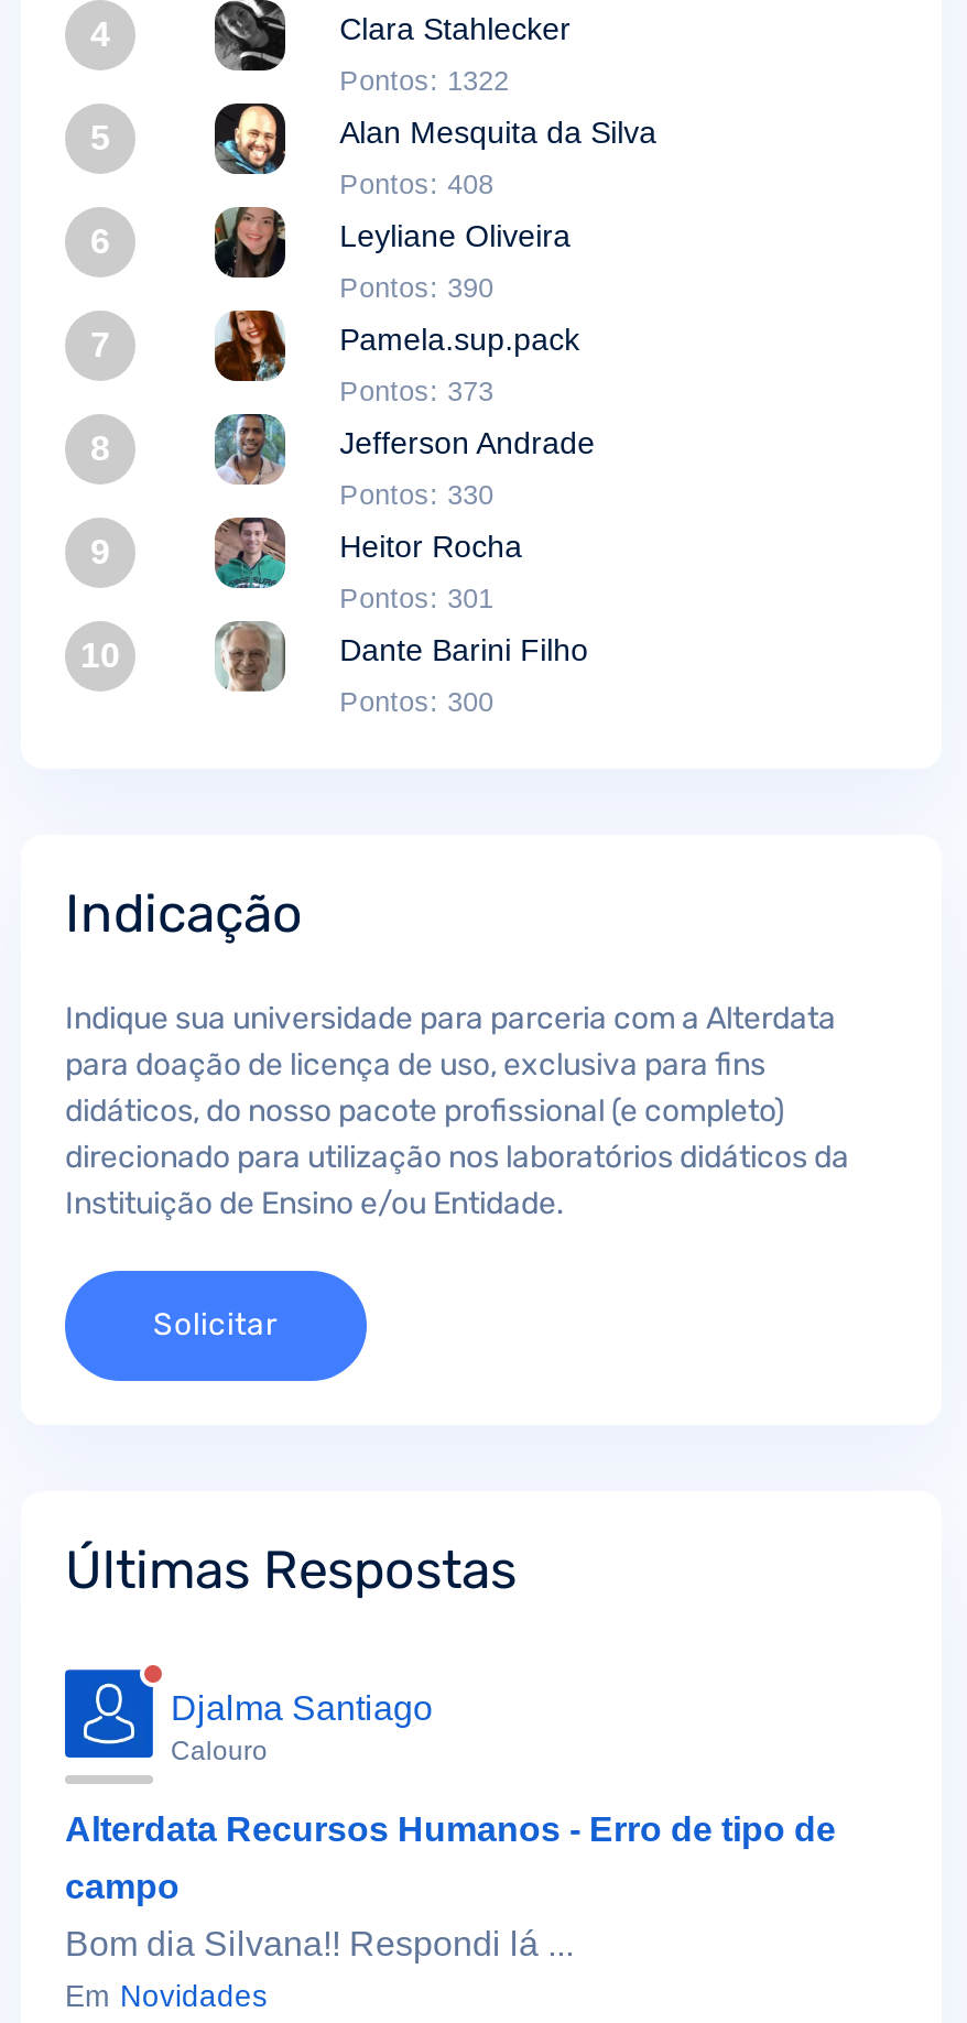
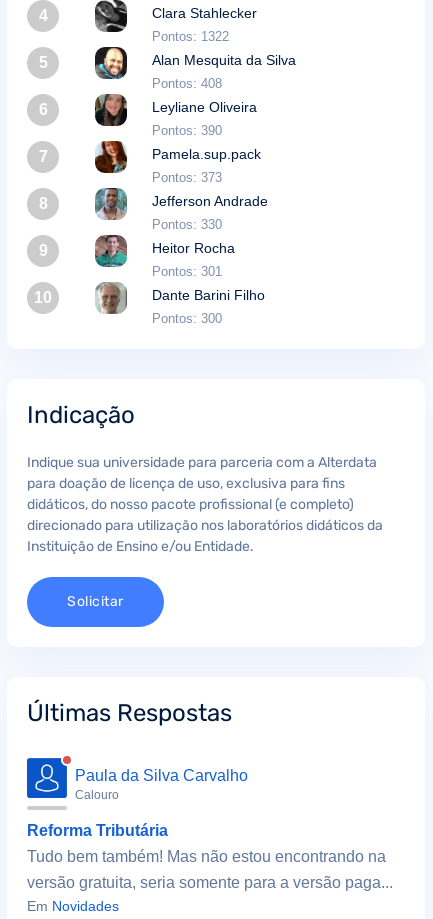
- Djalma Santiago
+ Paula da Silva Carvalho

- Alterdata Recursos Humanos - Erro de tipo de
+ Reforma Tributária

- campo
+ Tudo bem também! Mas não estou encontrando na

- Bom dia Silvana!! Respondi lá ...
+ versão gratuita, seria somente para a versão paga...
